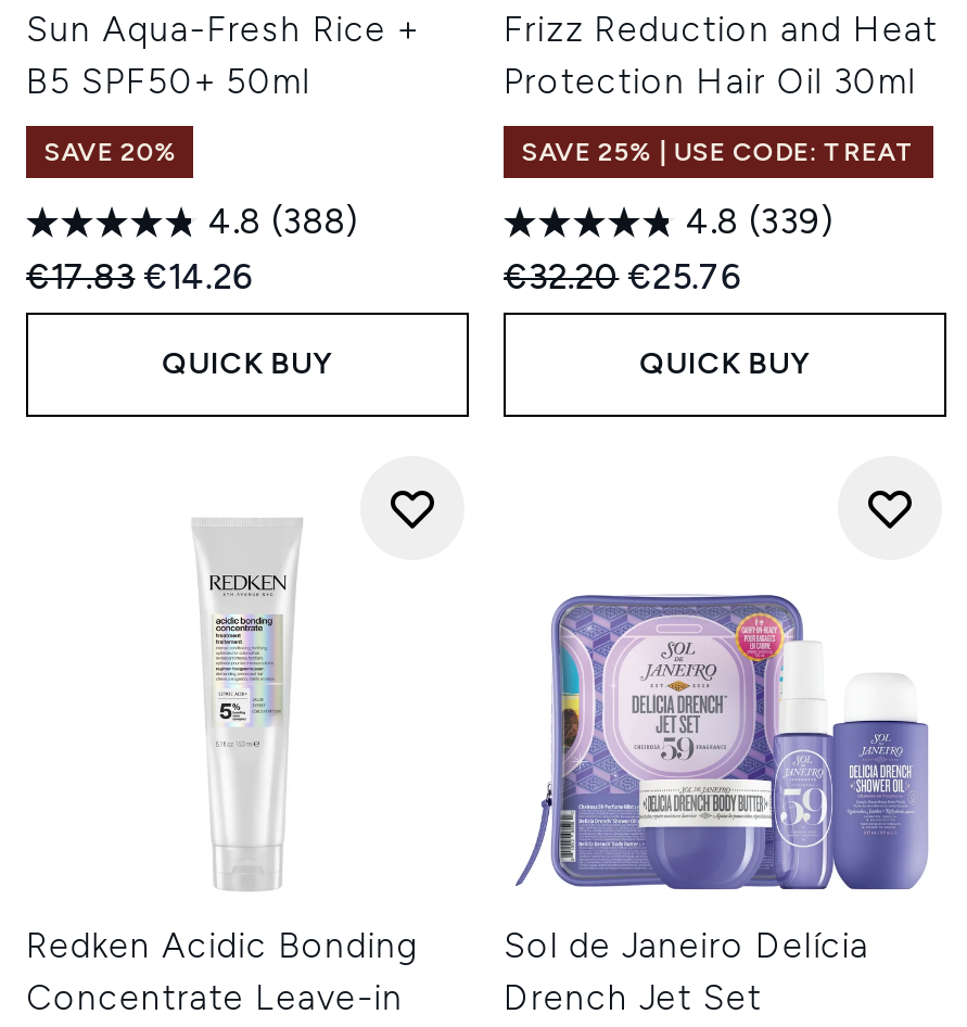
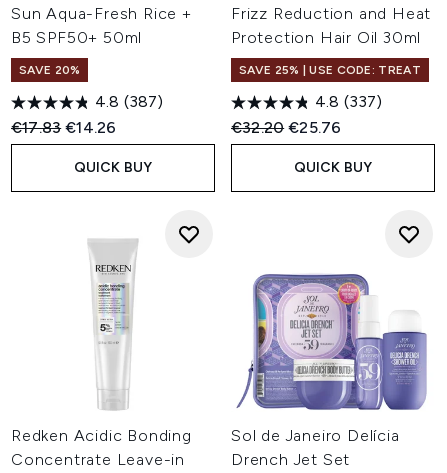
- 4.8 (388)
+ 4.8 (387)

- 4.8 (339)
+ 4.8 (337)
